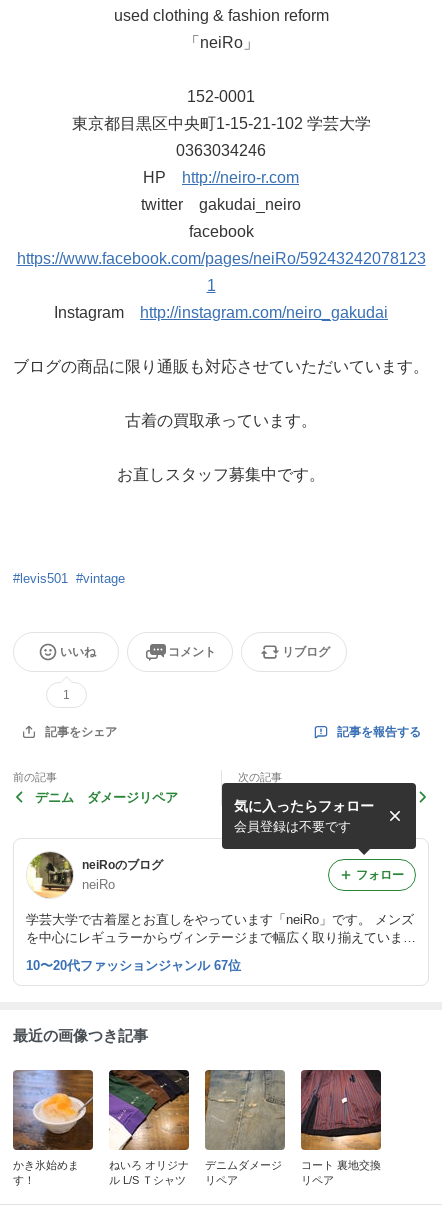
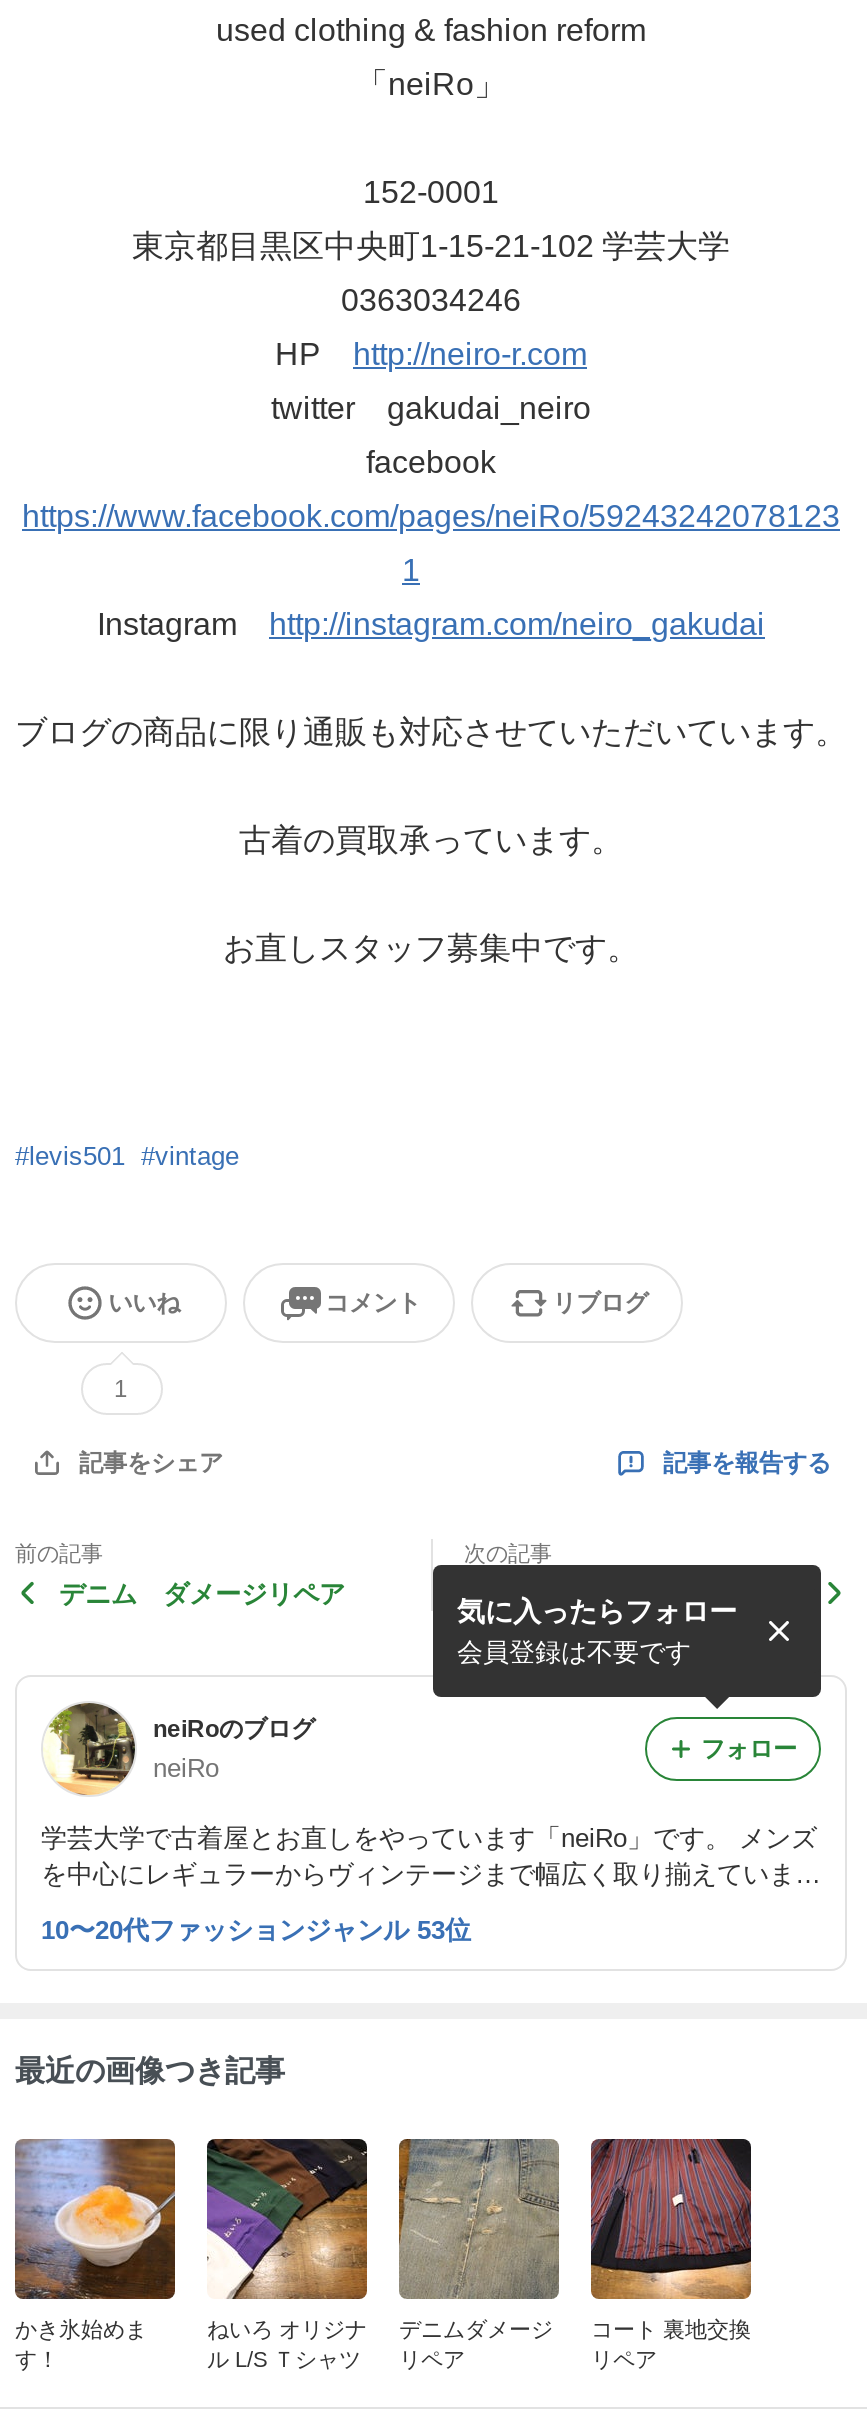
- 10〜20代ファッションジャンル 67位
+ 10〜20代ファッションジャンル 53位
